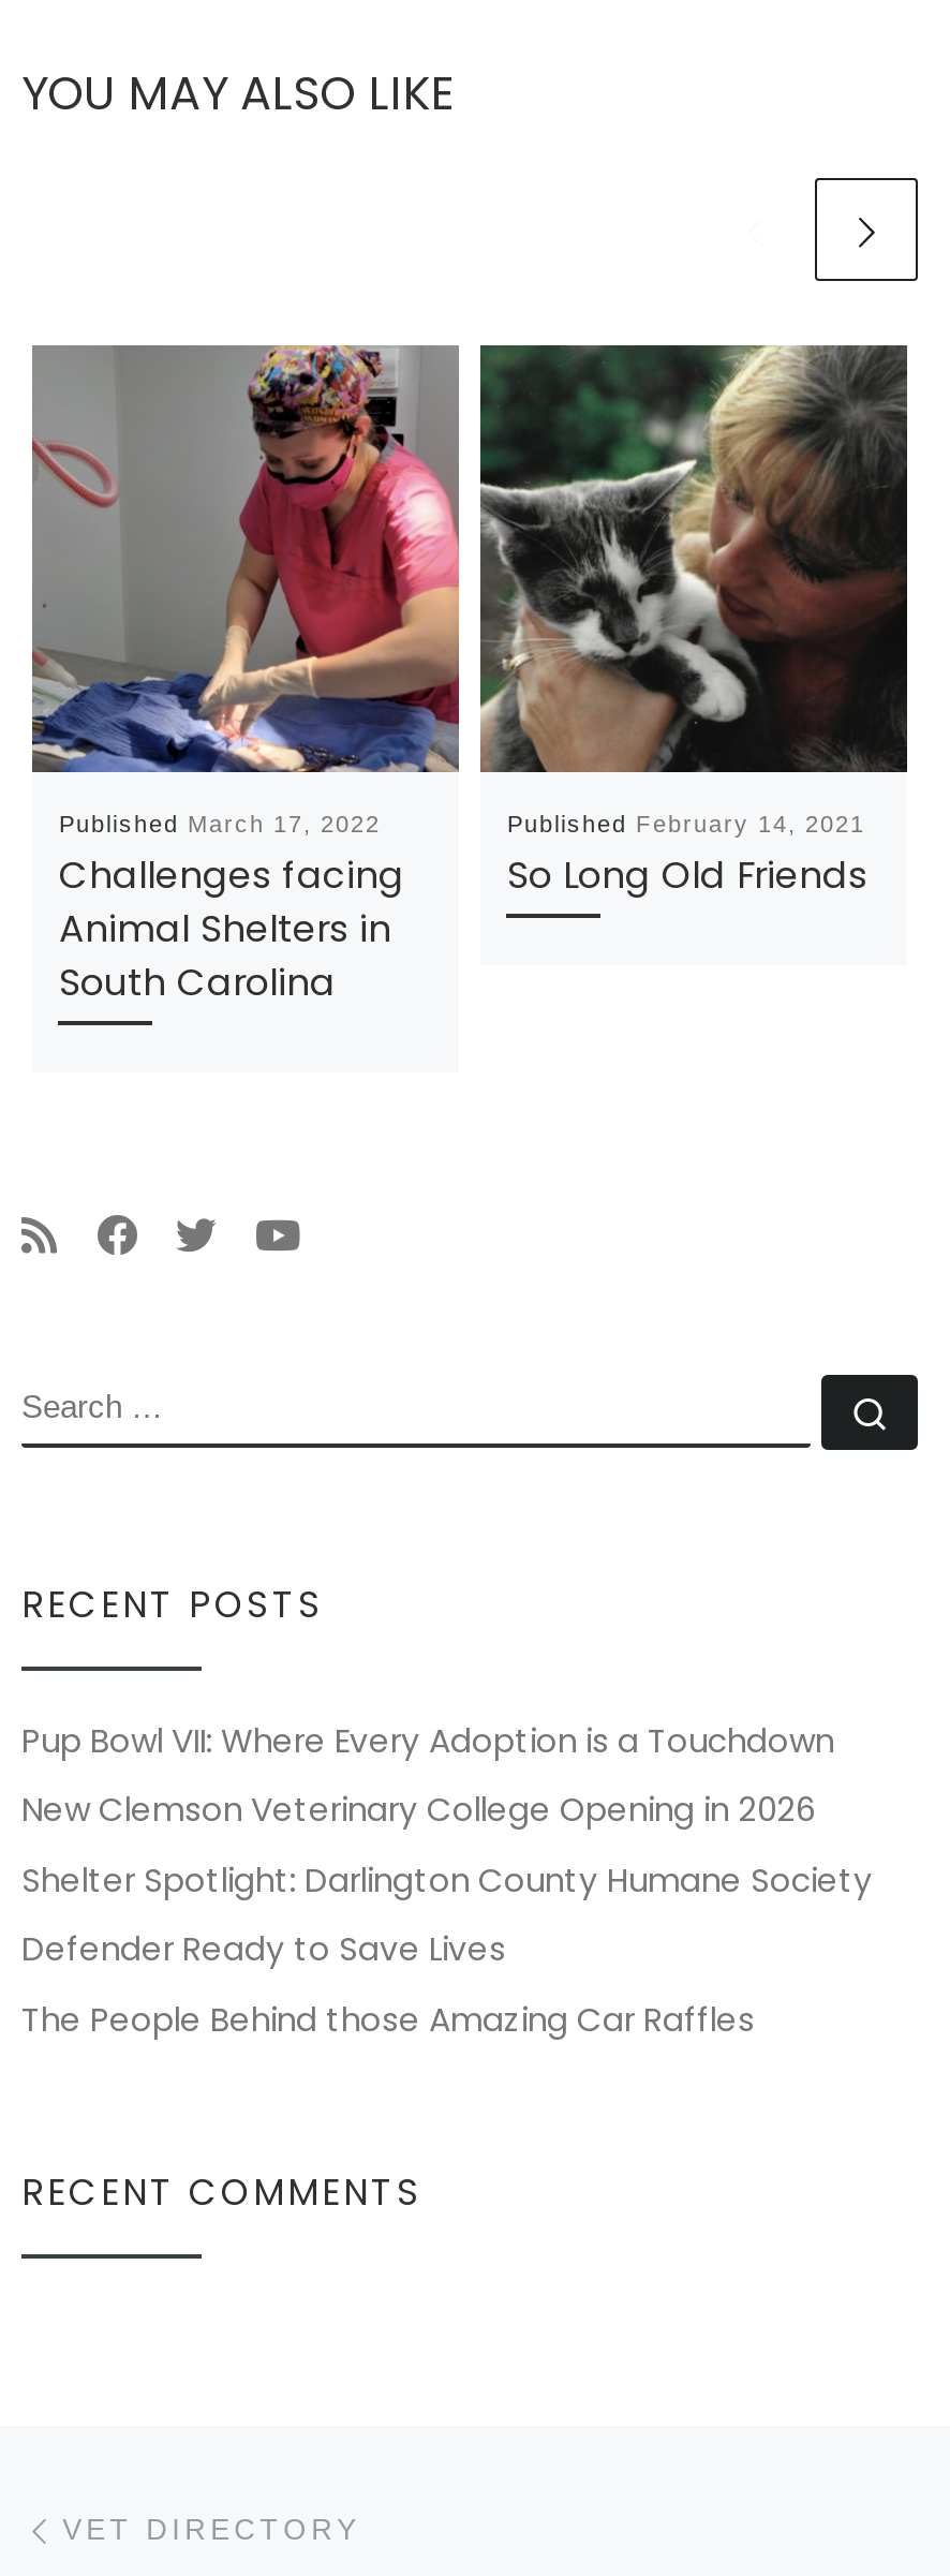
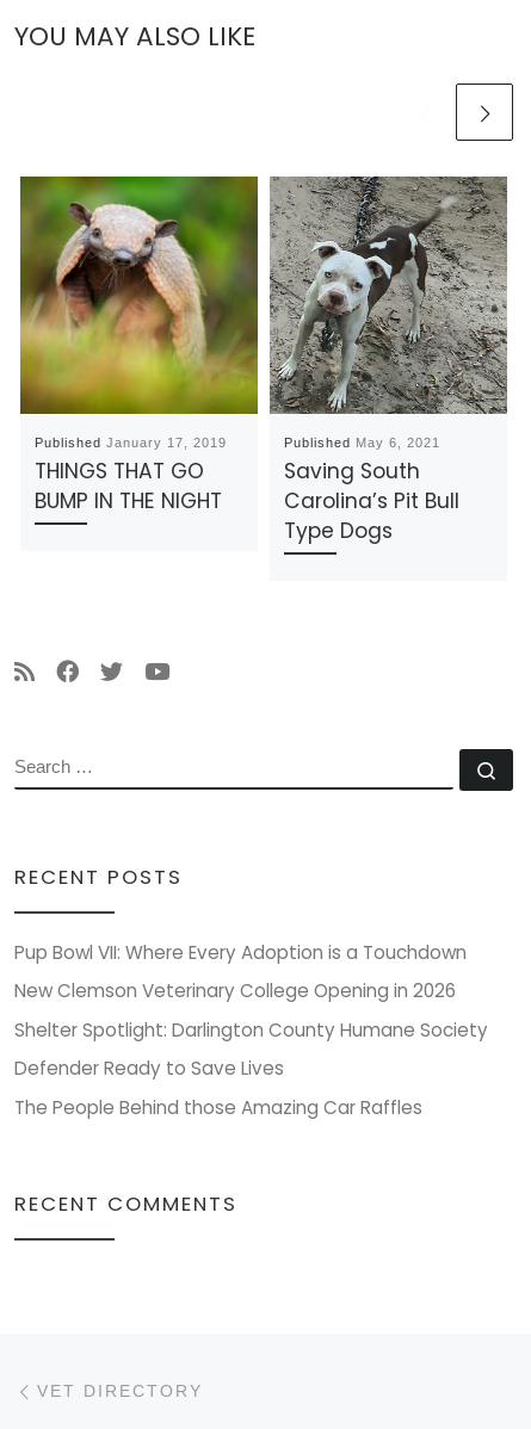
- [image]
- Published March 17, 2022
- Challenges facing
- Animal Shelters in
- South Carolina
+ [image]
+ Published January 17, 2019
+ THINGS THAT GO
+ BUMP IN THE NIGHT

- [image]
- Published February 14, 2021
- So Long Old Friends
+ [image]
+ Published May 6, 2021
+ Saving South
+ Carolina’s Pit Bull
+ Type Dogs
